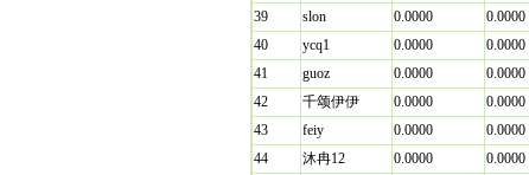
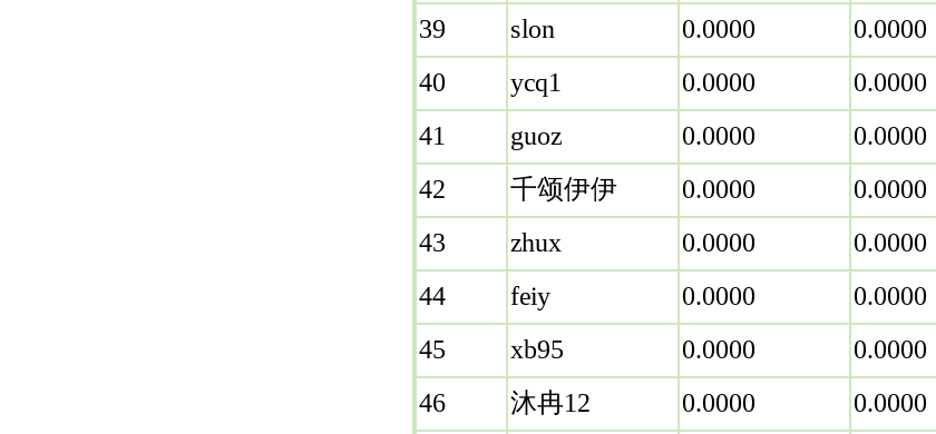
+ zhux
+ 0.0000
+ 0.0000
+ 44

- 44
+ 45
+ xb95
+ 0.0000
+ 0.0000
+ 46
